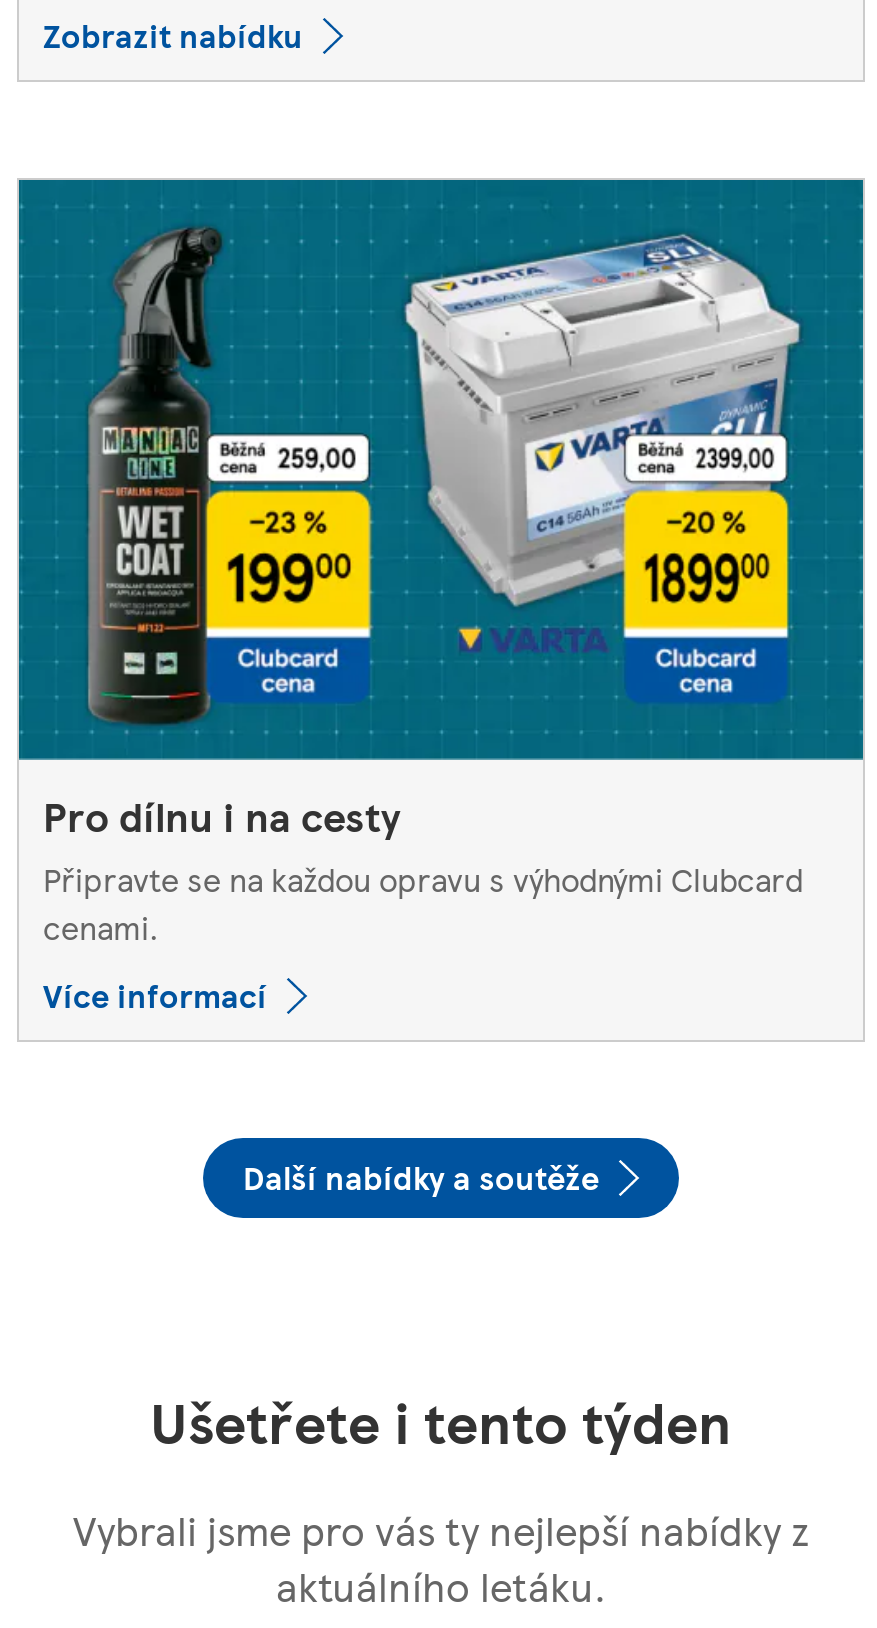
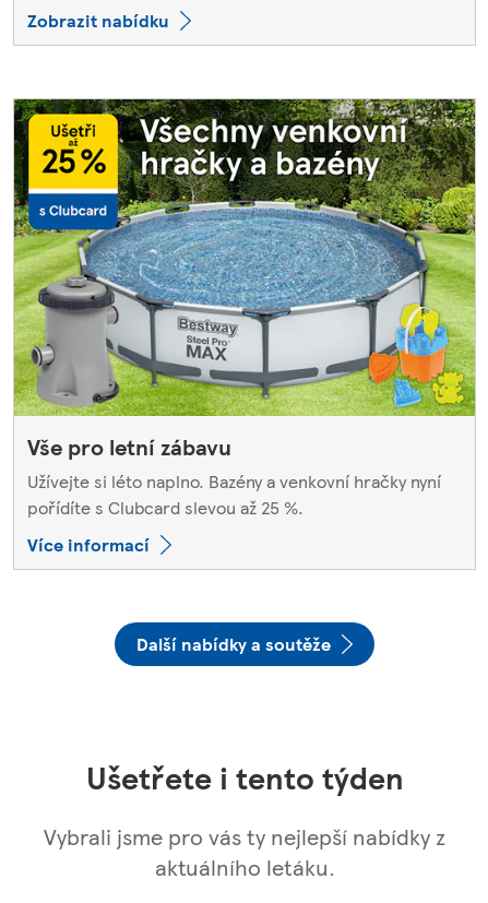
- [image]
- Pro dílnu i na cesty
- Připravte se na každou opravu s výhodnými Clubcard
- cenami.
+ [image]
+ Vše pro letní zábavu
+ Užívejte si léto naplno. Bazény a venkovní hračky nyní
+ pořídíte s Clubcard slevou až 25 %.
